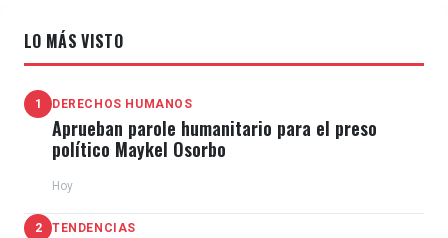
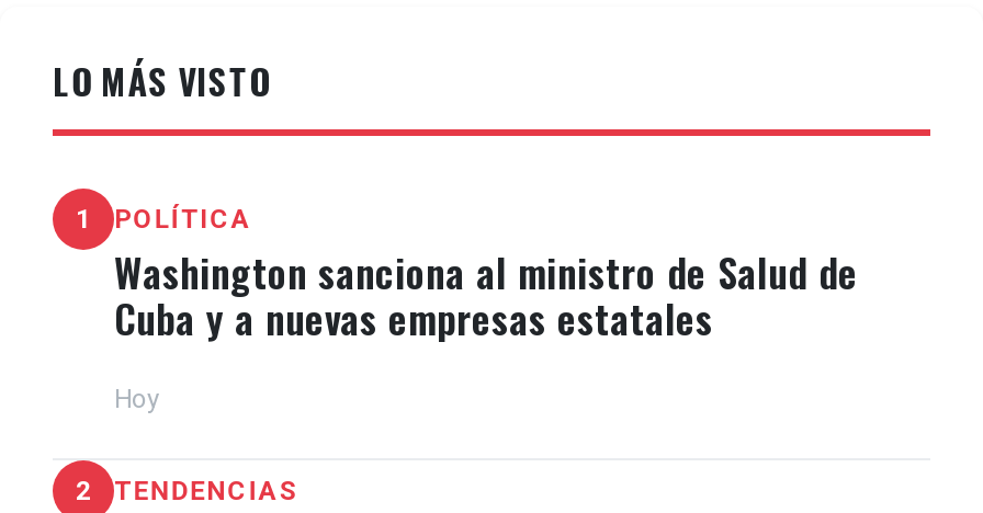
- DERECHOS HUMANOS
- Aprueban parole humanitario para el preso
- político Maykel Osorbo
+ POLÍTICA
+ Washington sanciona al ministro de Salud de
+ Cuba y a nuevas empresas estatales
